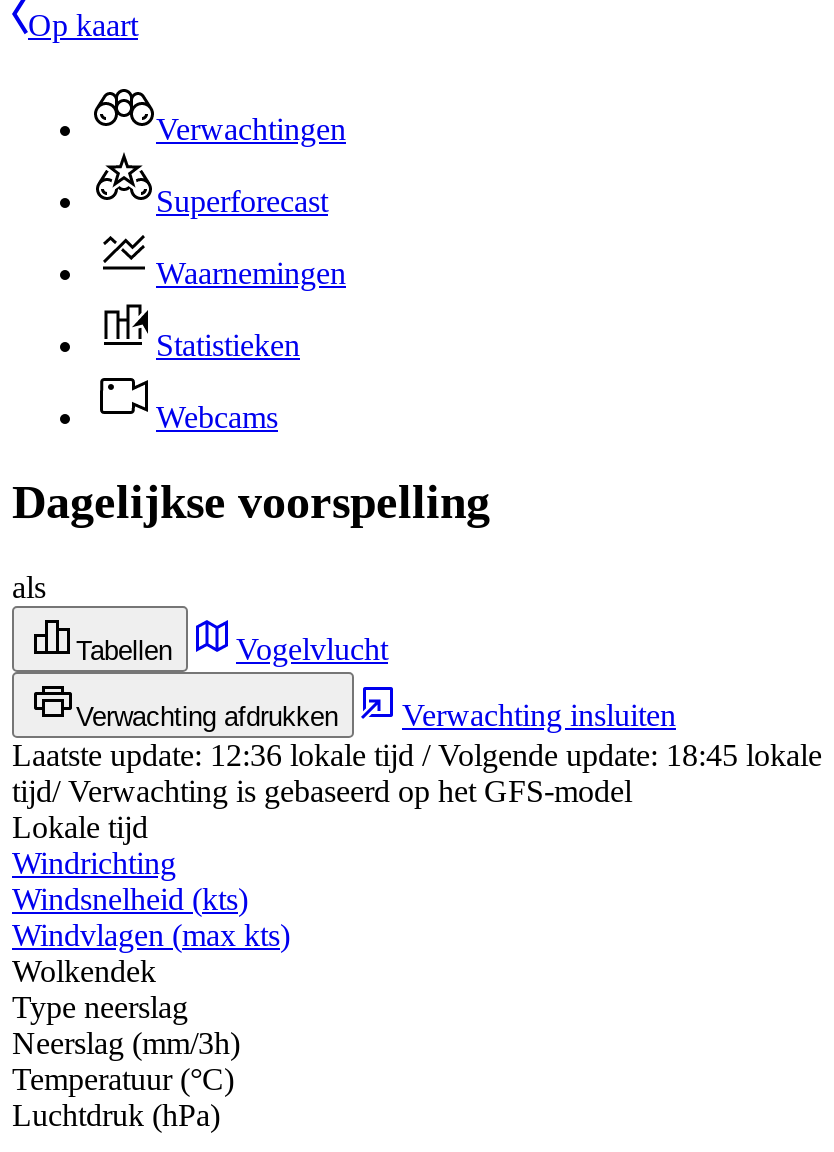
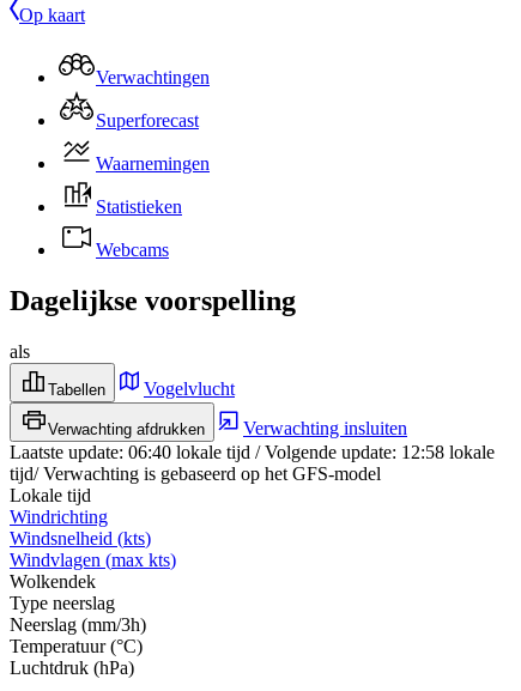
- Laatste update:12:36 lokale tijd / Volgende update: 18:45 lokale
+ Laatste update:06:40 lokale tijd / Volgende update: 12:58 lokale
